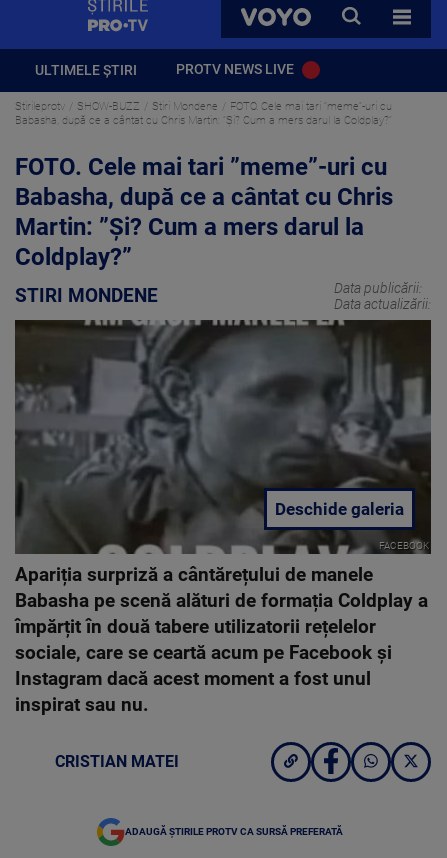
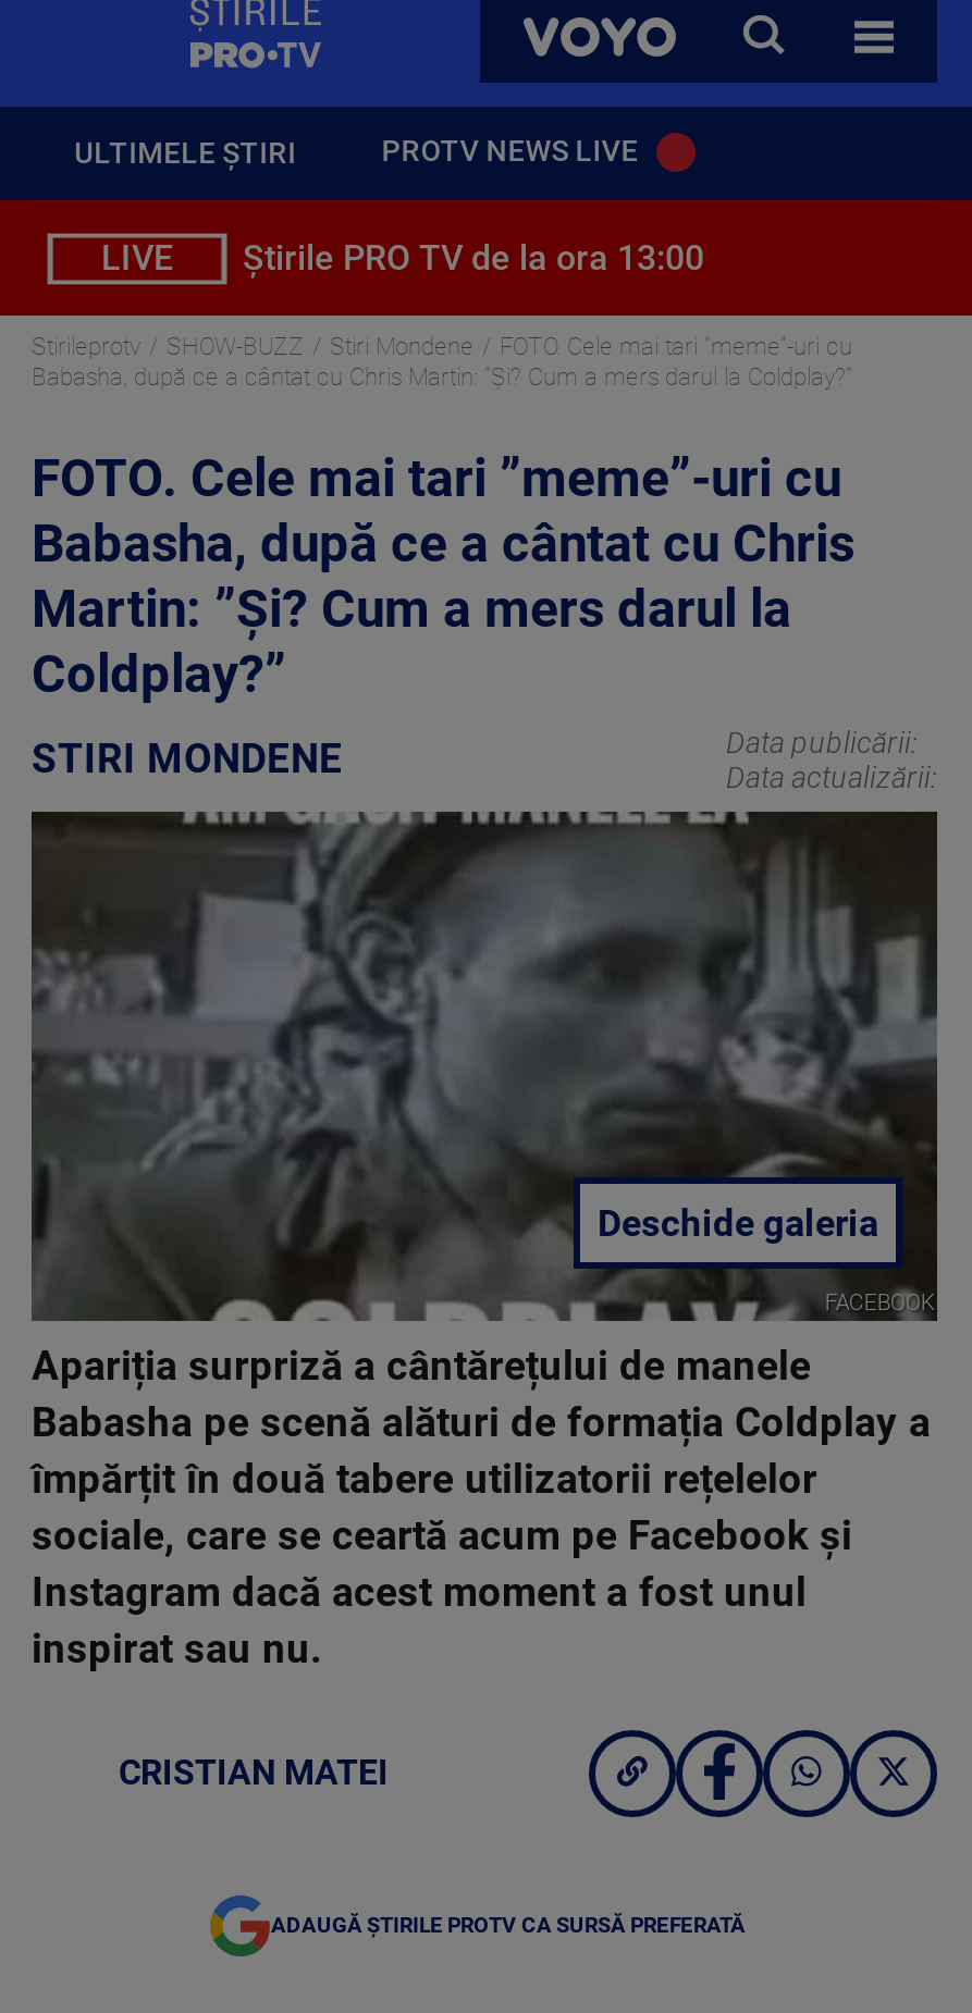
+ LIVE
+ Știrile PRO TV de la ora 13:00
